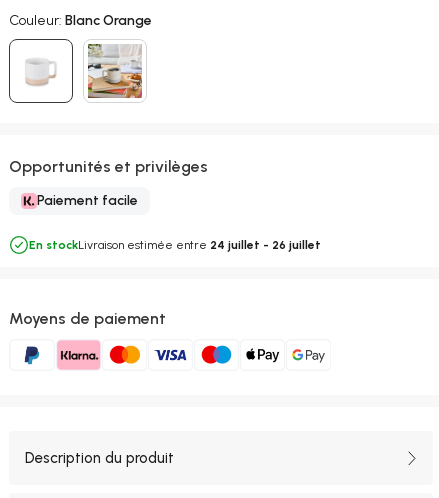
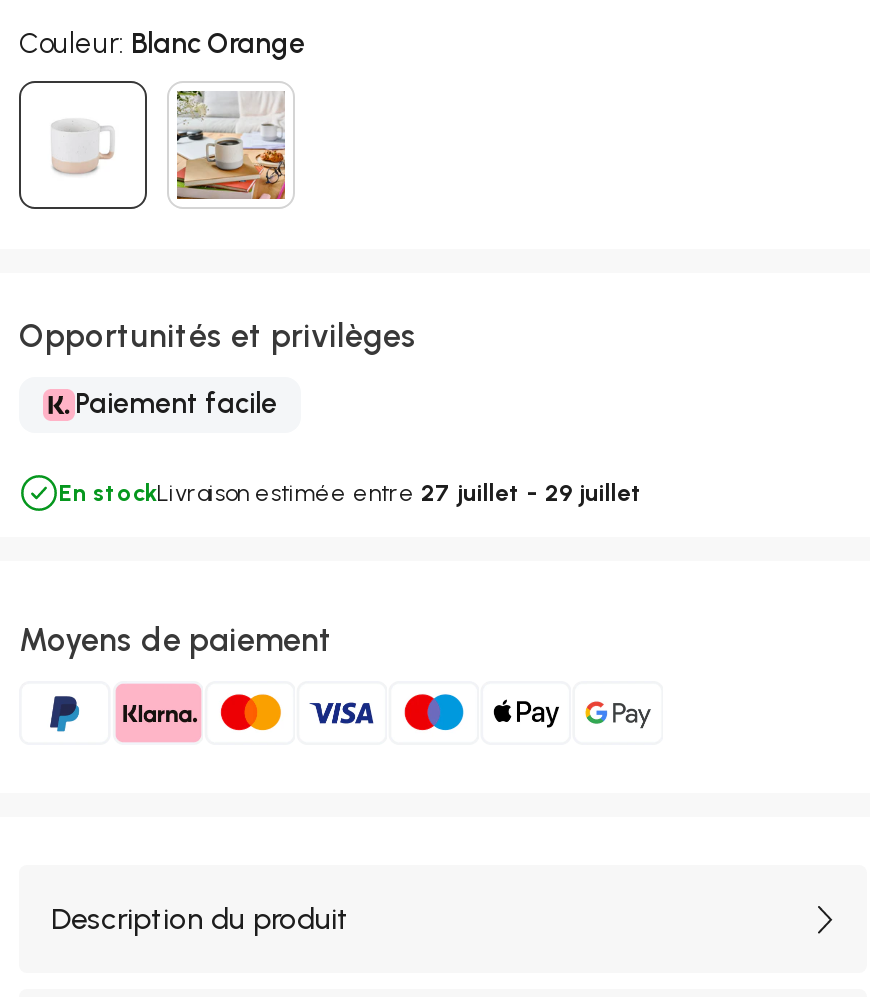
- En stockLivraison estimée entre 24 juillet - 26 juillet
+ En stockLivraison estimée entre 27 juillet - 29 juillet
